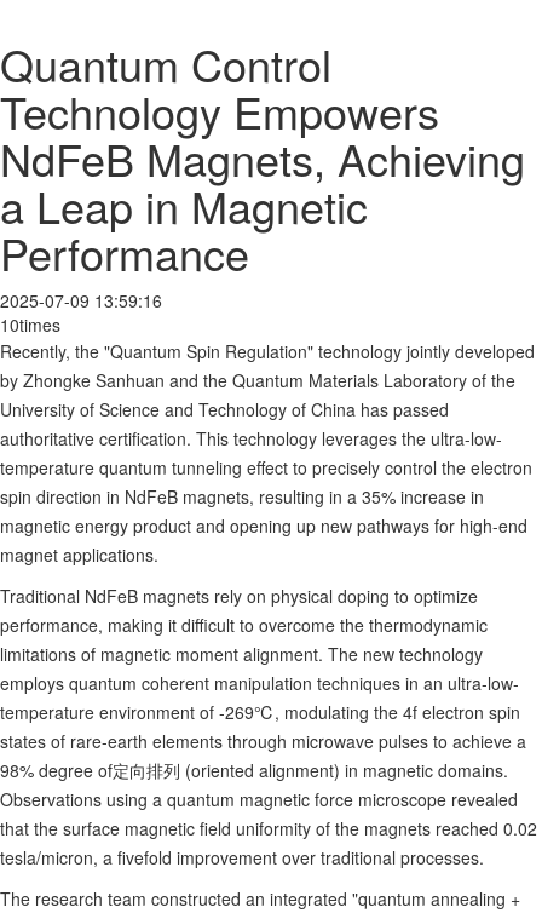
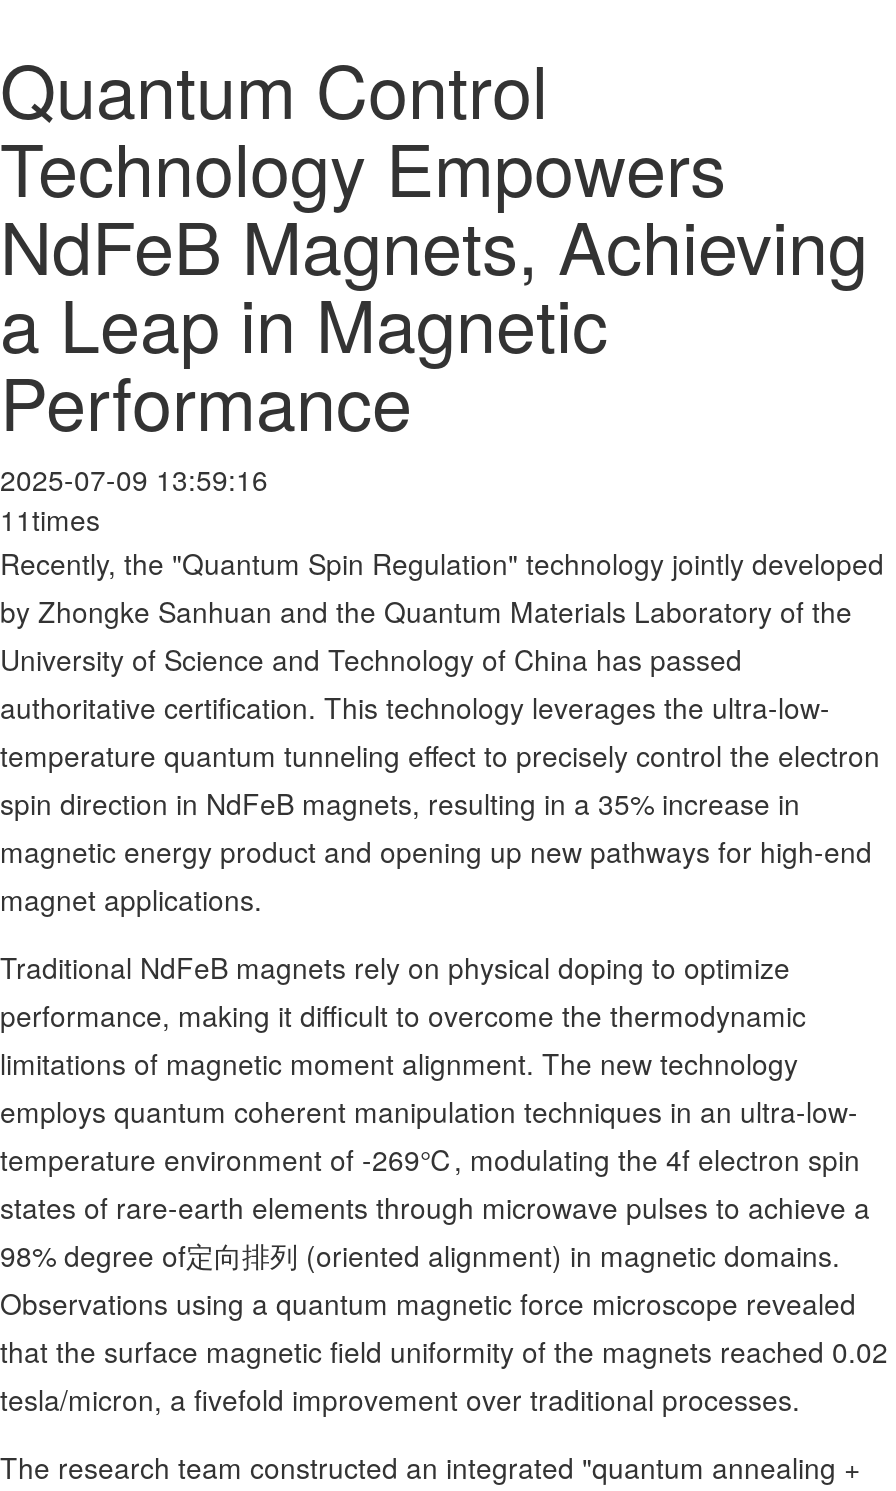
- 10times
+ 11times
